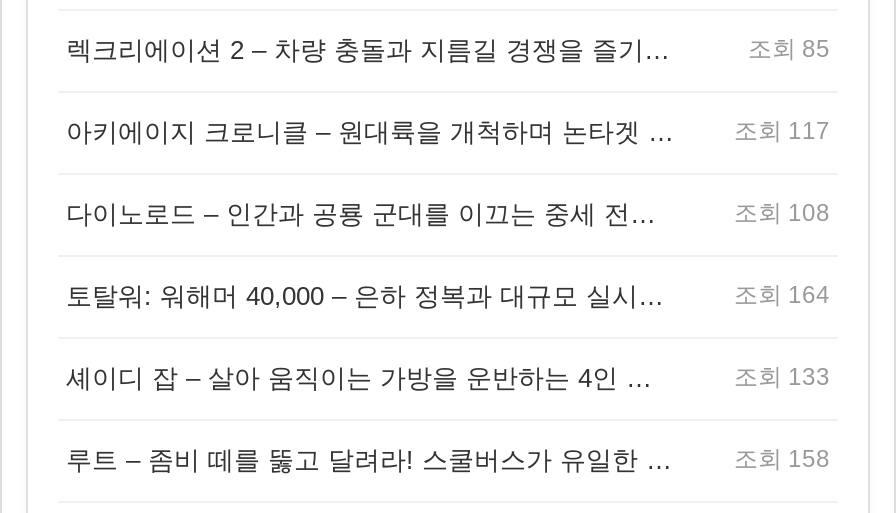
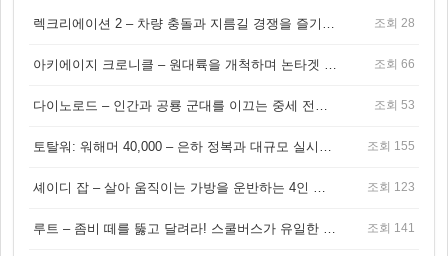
- 조회 85
+ 조회 28

- 조회 117
+ 조회 66

- 조회 108
+ 조회 53

- 조회 164
+ 조회 155

- 조회 133
+ 조회 123

- 조회 158
+ 조회 141
